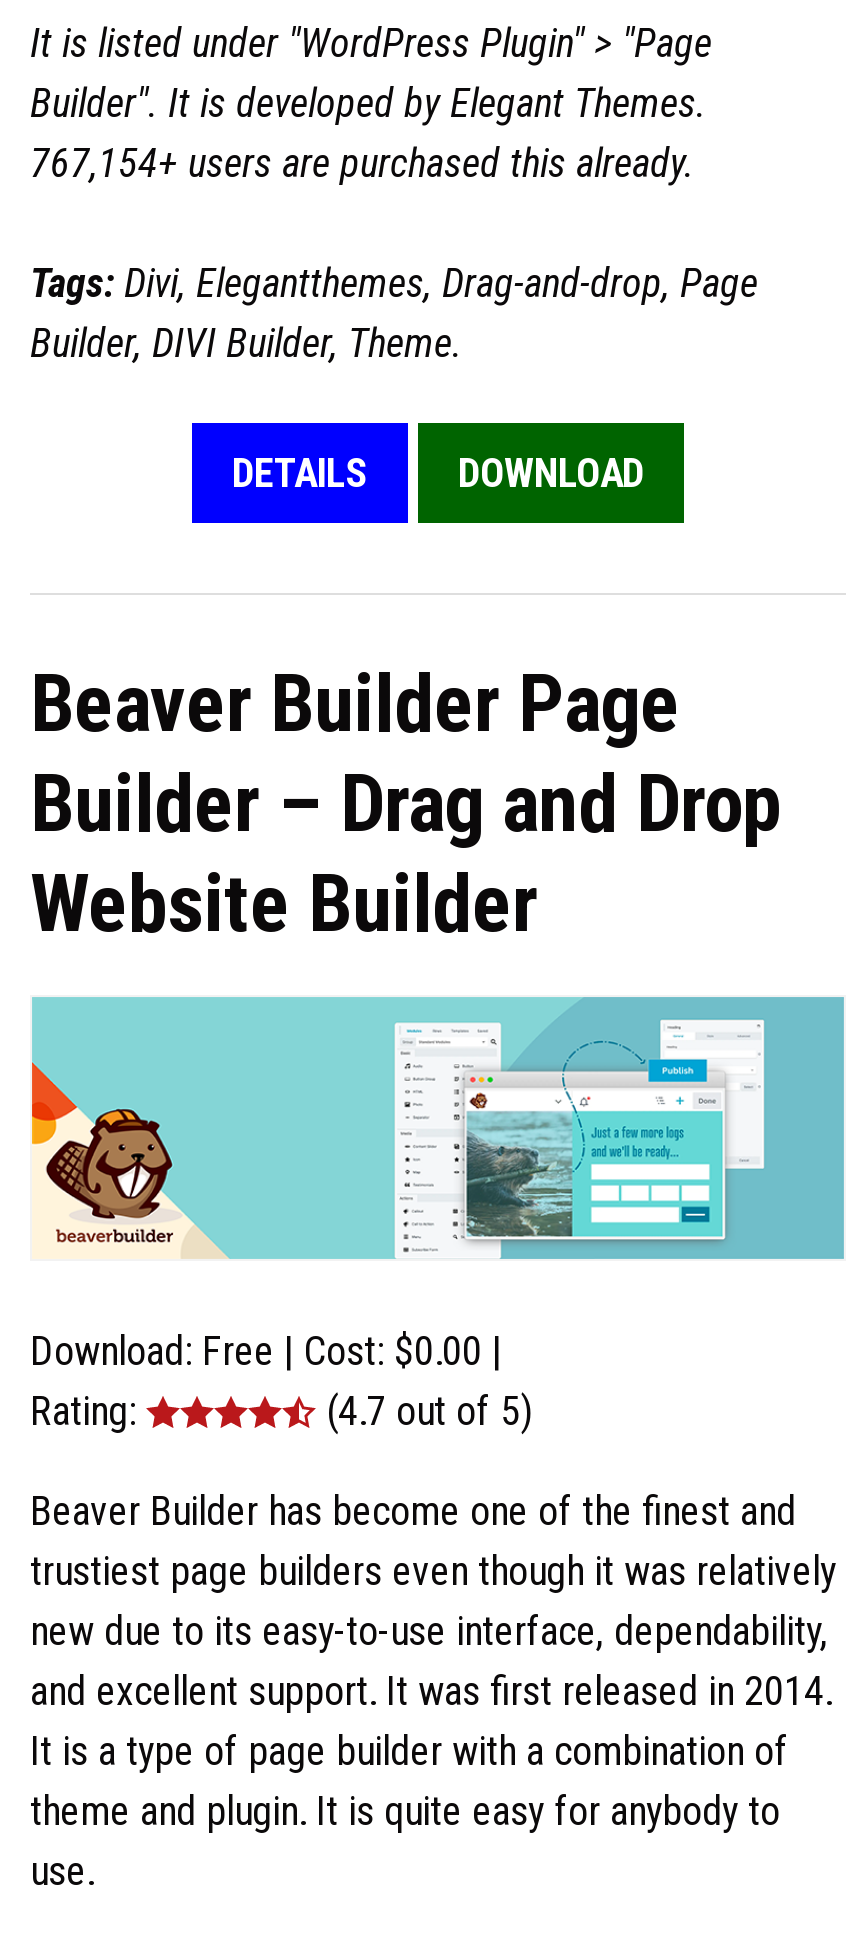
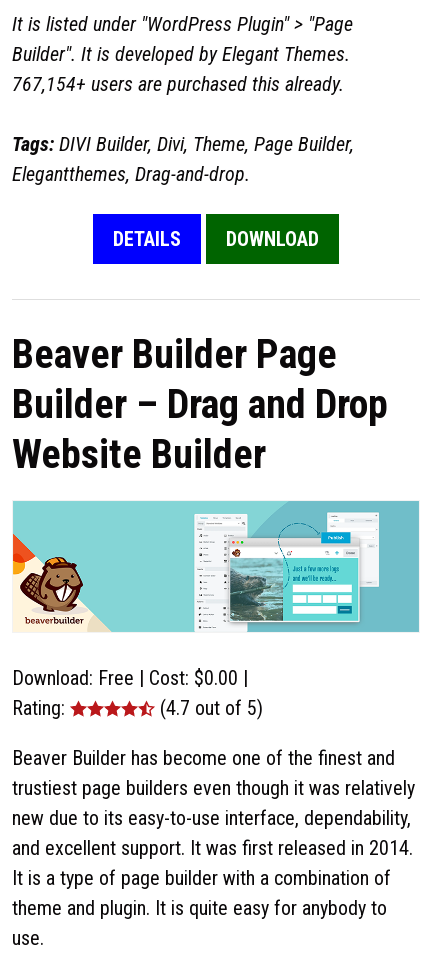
- Tags: Divi, Elegantthemes, Drag-and-drop, Page
- Builder, DIVI Builder, Theme.
+ Tags: DIVI Builder, Divi, Theme, Page Builder,
+ Elegantthemes, Drag-and-drop.
